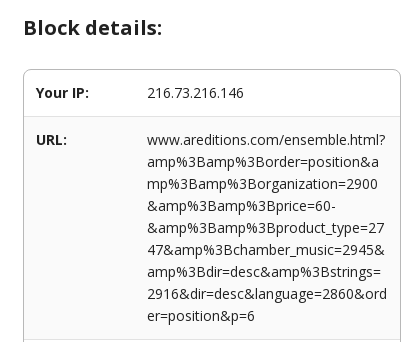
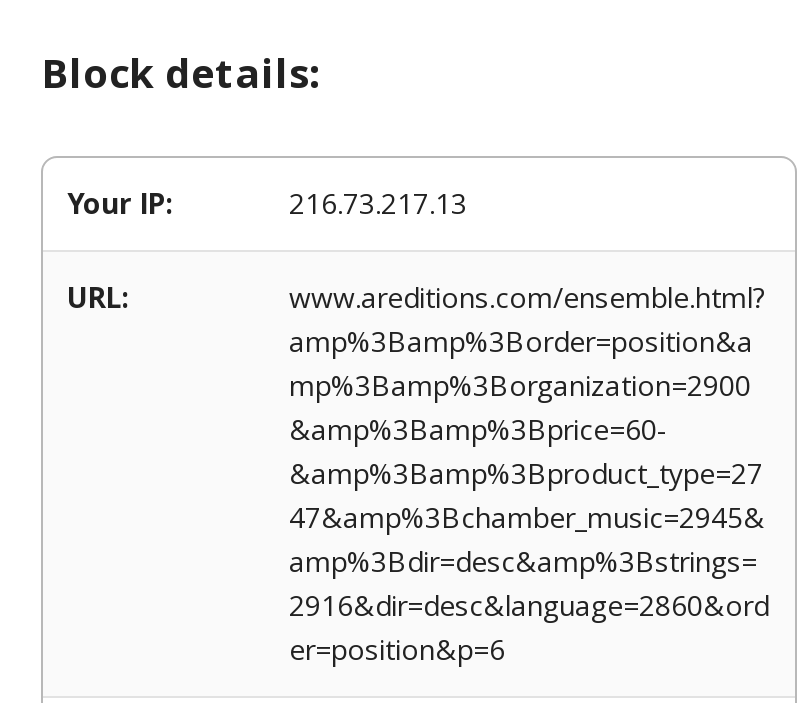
- 216.73.216.146
+ 216.73.217.13
